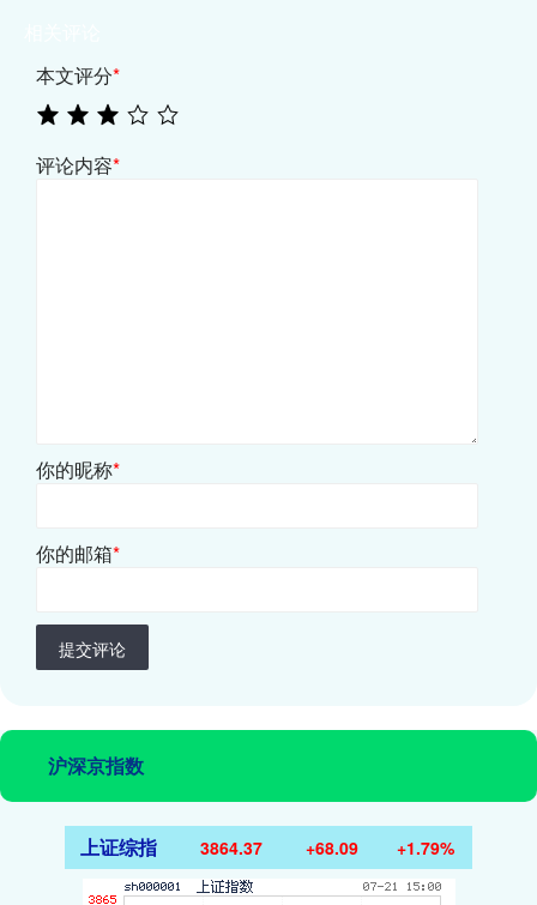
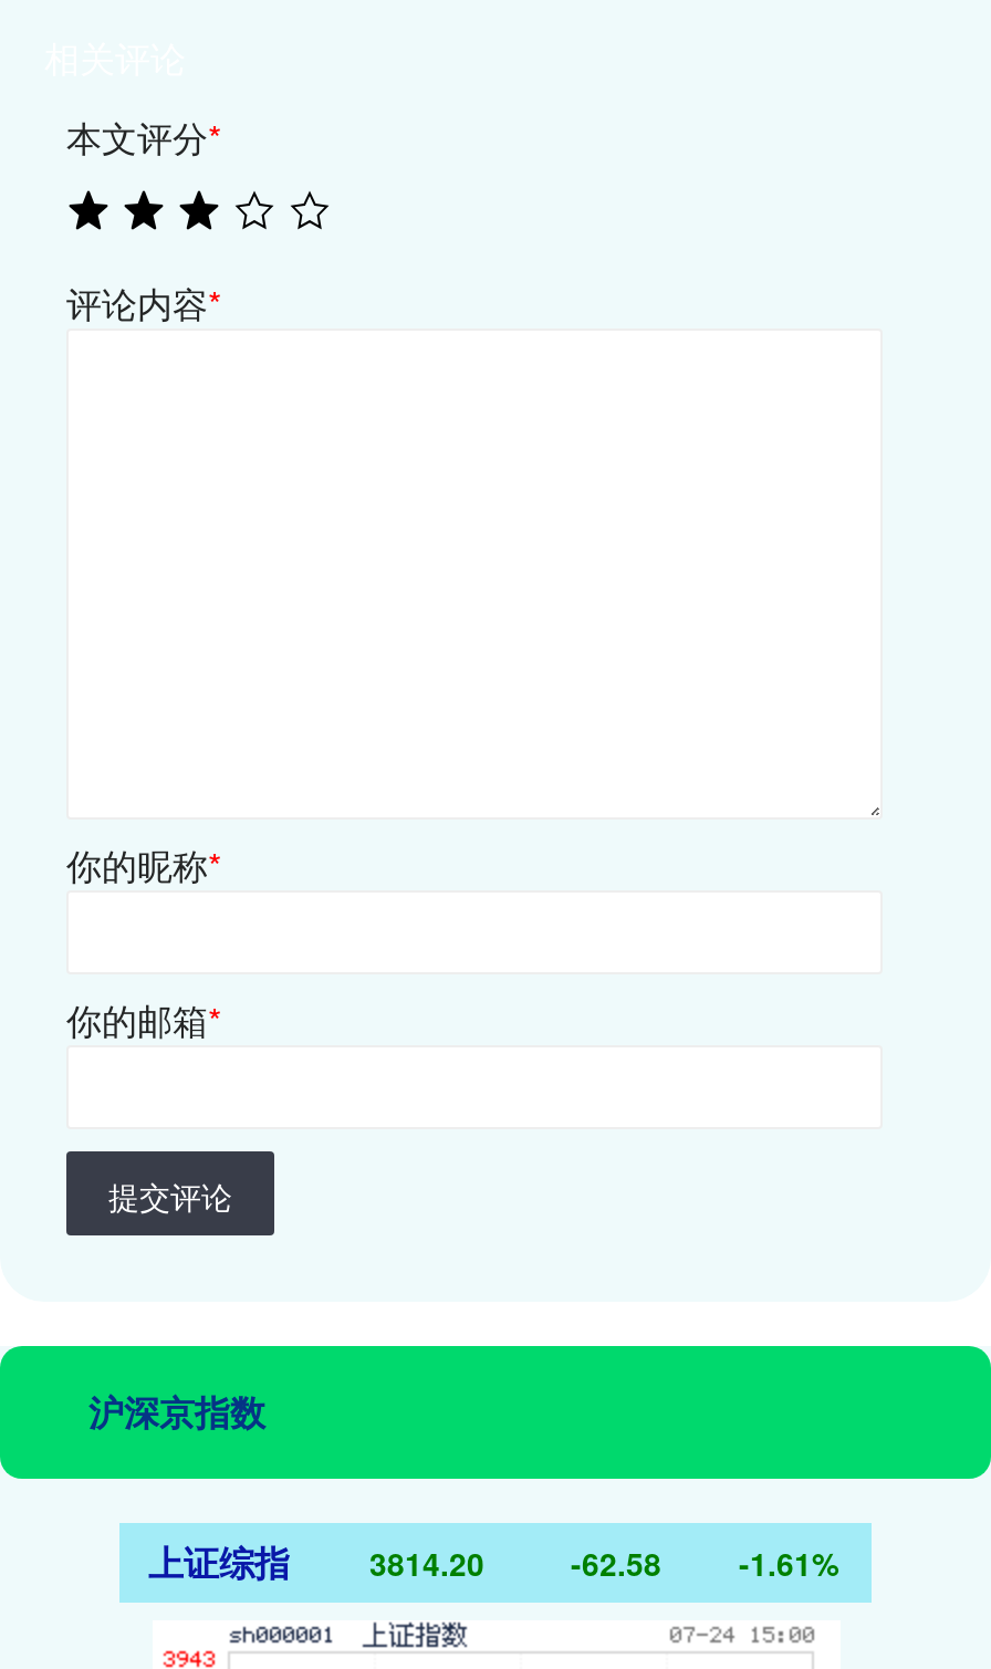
- 3864.37
+ 3814.20

- +68.09
+ -62.58

- +1.79%
+ -1.61%
